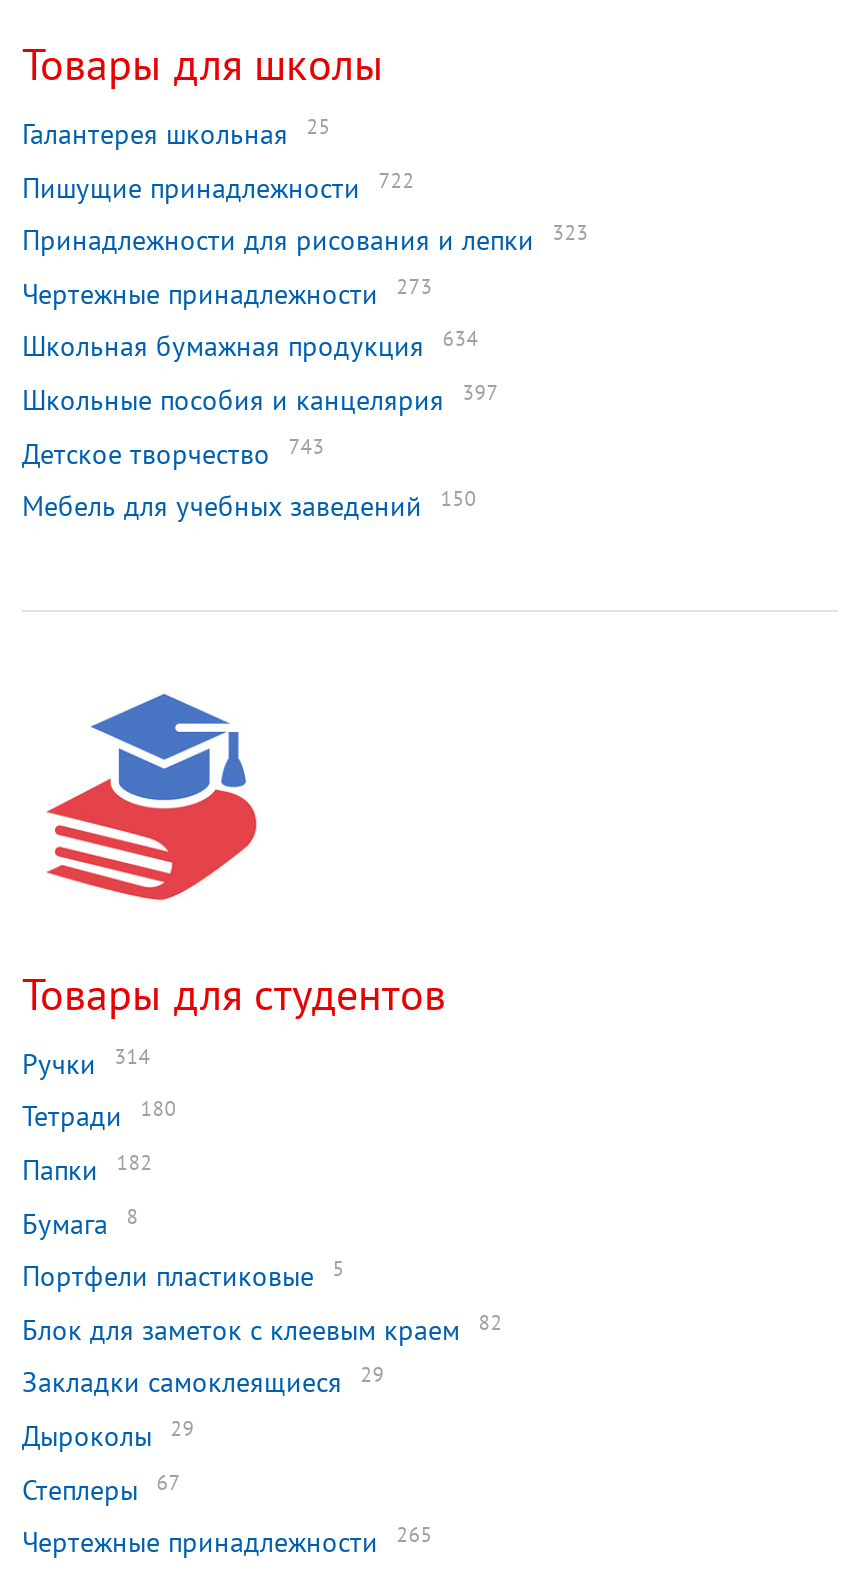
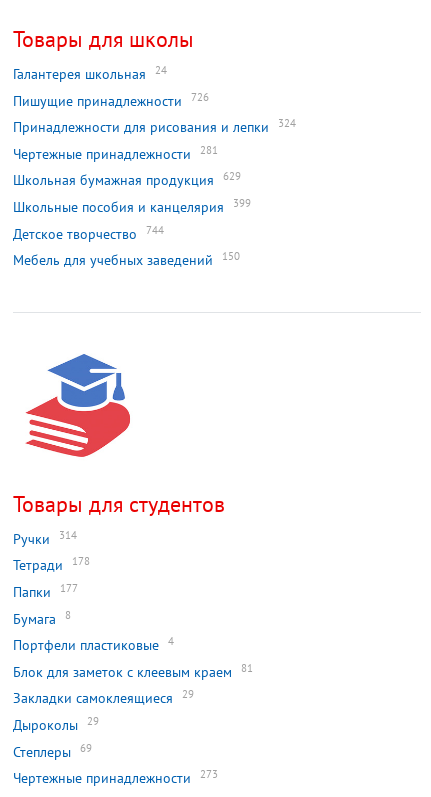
- Галантерея школьная 25
+ Галантерея школьная 24

- Пишущие принадлежности 722
+ Пишущие принадлежности 726

- Принадлежности для рисования и лепки 323
+ Принадлежности для рисования и лепки 324

- Чертежные принадлежности 273
+ Чертежные принадлежности 281

- Школьная бумажная продукция 634
+ Школьная бумажная продукция 629

- Школьные пособия и канцелярия 397
+ Школьные пособия и канцелярия 399

- Детское творчество 743
+ Детское творчество 744

- Тетради 180
+ Тетради 178

- Папки 182
+ Папки 177

- Портфели пластиковые 5
+ Портфели пластиковые 4

- Блок для заметок с клеевым краем 82
+ Блок для заметок с клеевым краем 81

- Степлеры 67
+ Степлеры 69

- Чертежные принадлежности 265
+ Чертежные принадлежности 273
